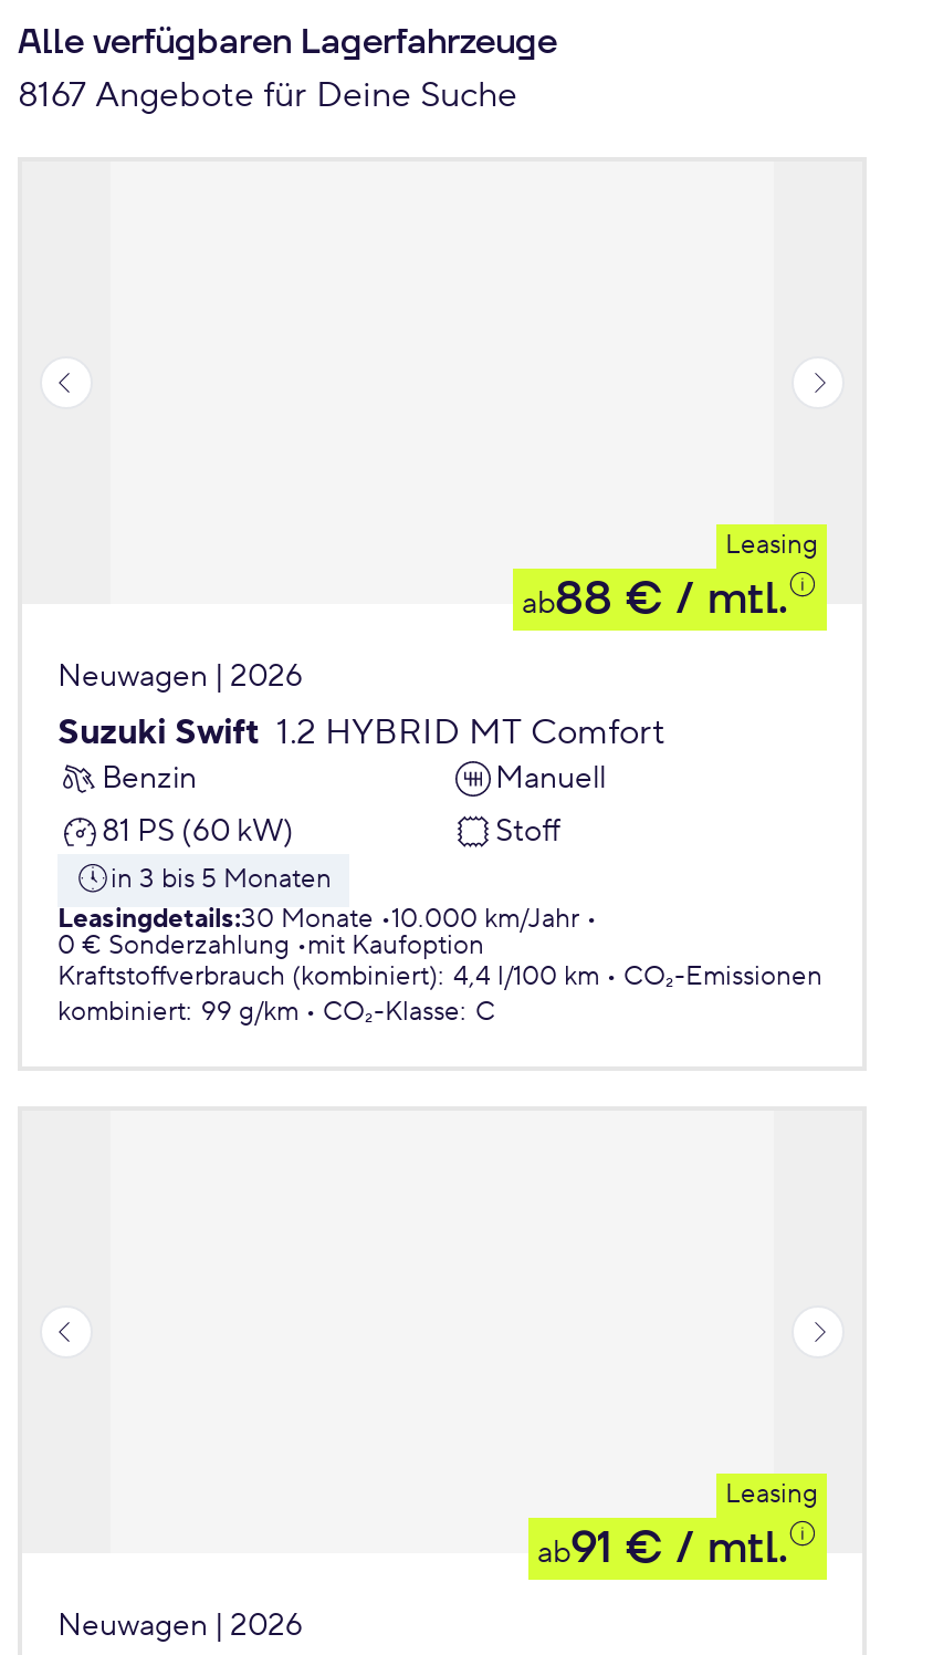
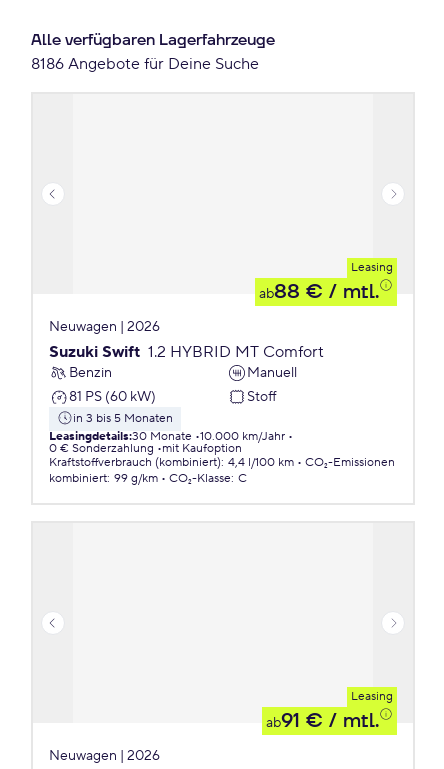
- 8167 Angebote für Deine Suche
+ 8186 Angebote für Deine Suche
